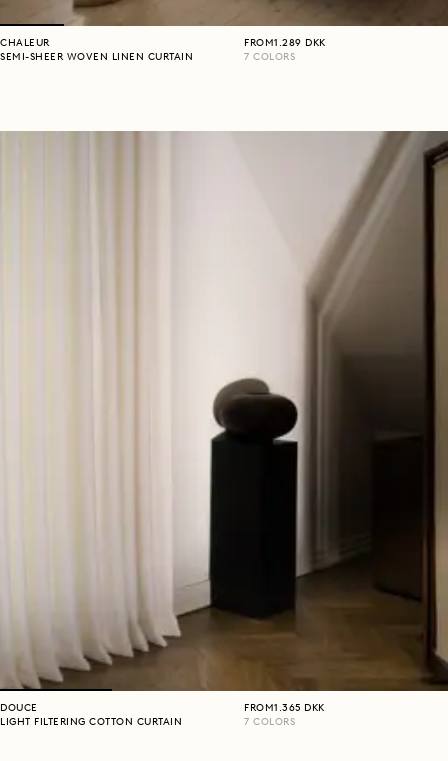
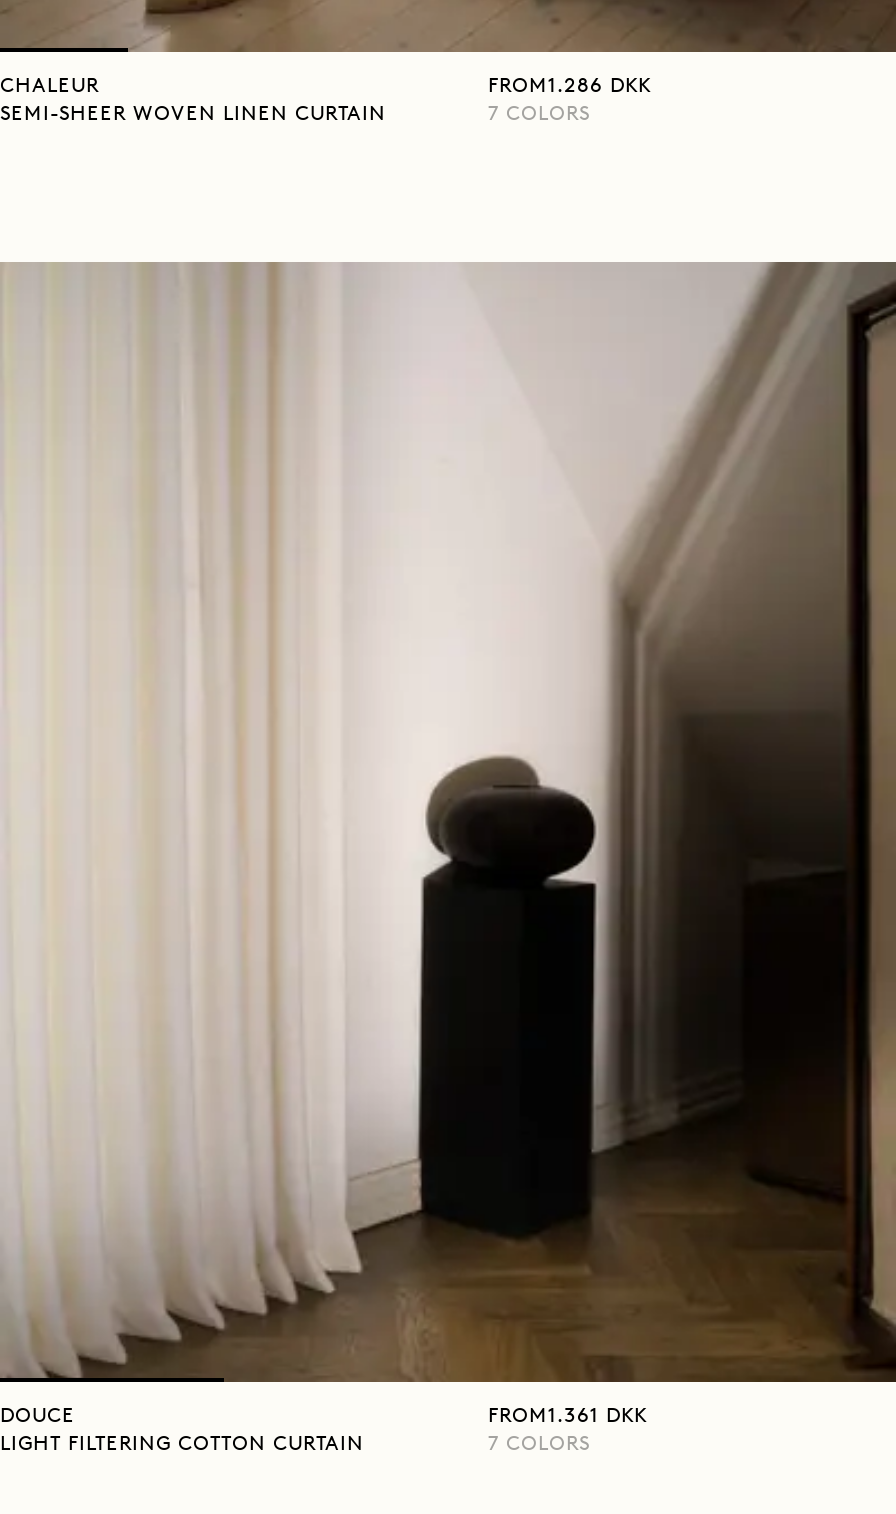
- FROM 1.289 DKK
+ FROM 1.286 DKK

- FROM 1.365 DKK
+ FROM 1.361 DKK
